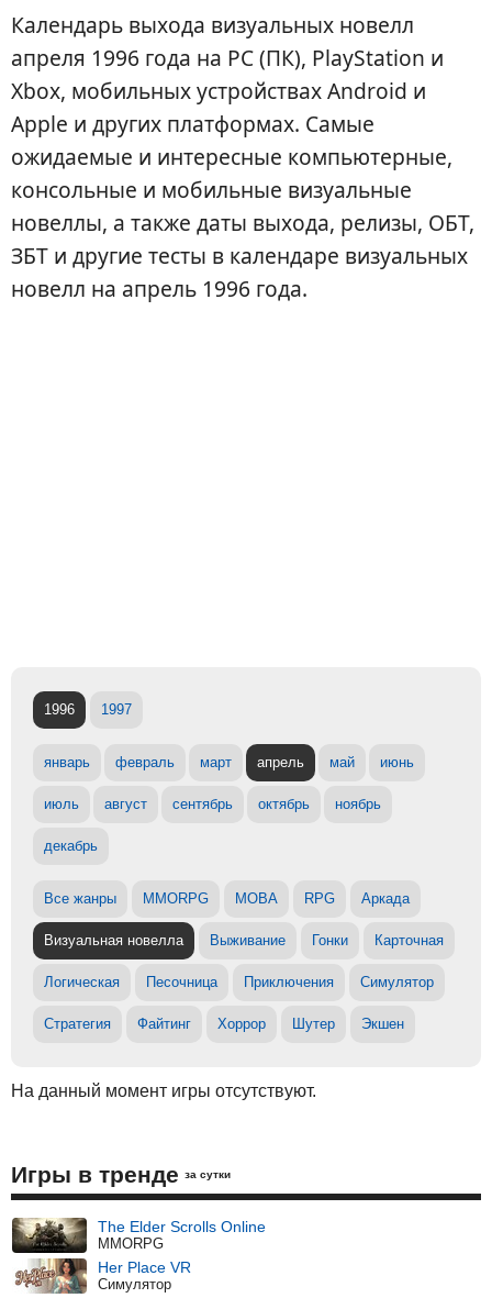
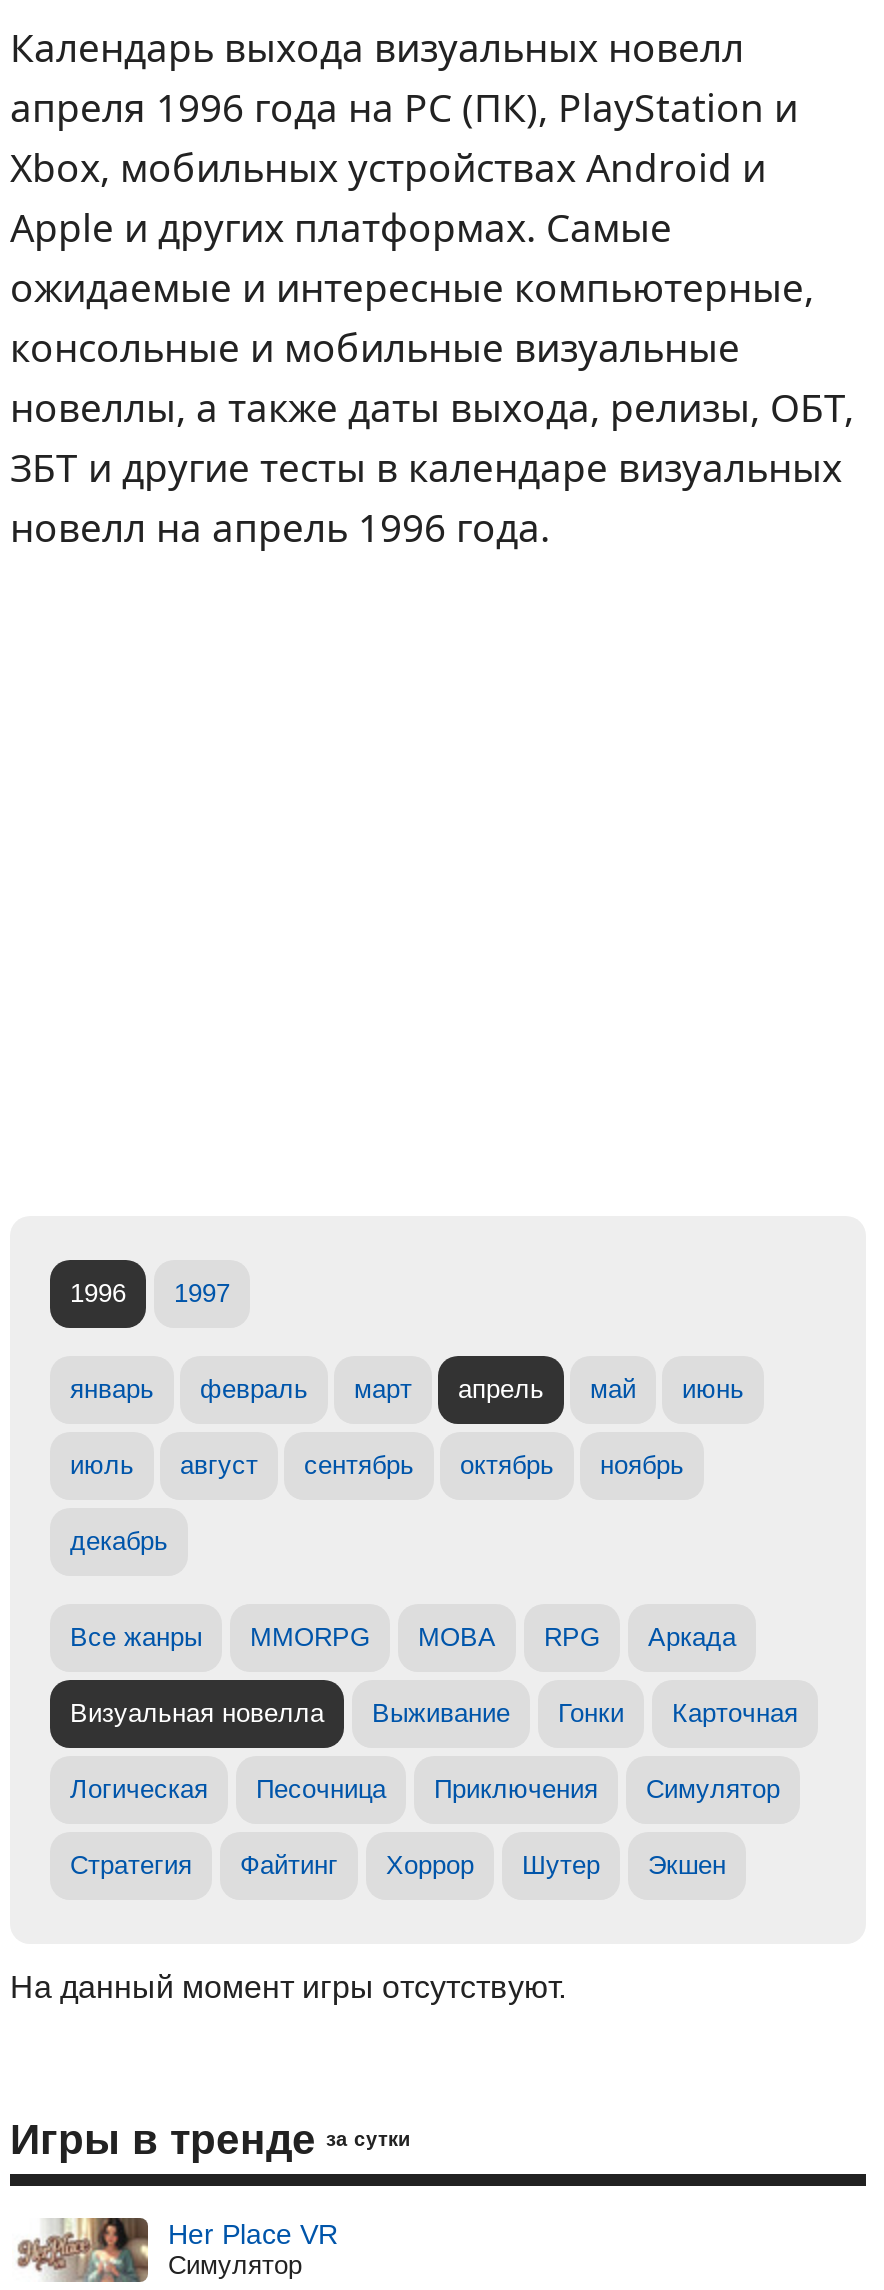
- [image]
- The Elder Scrolls Online
- MMORPG
